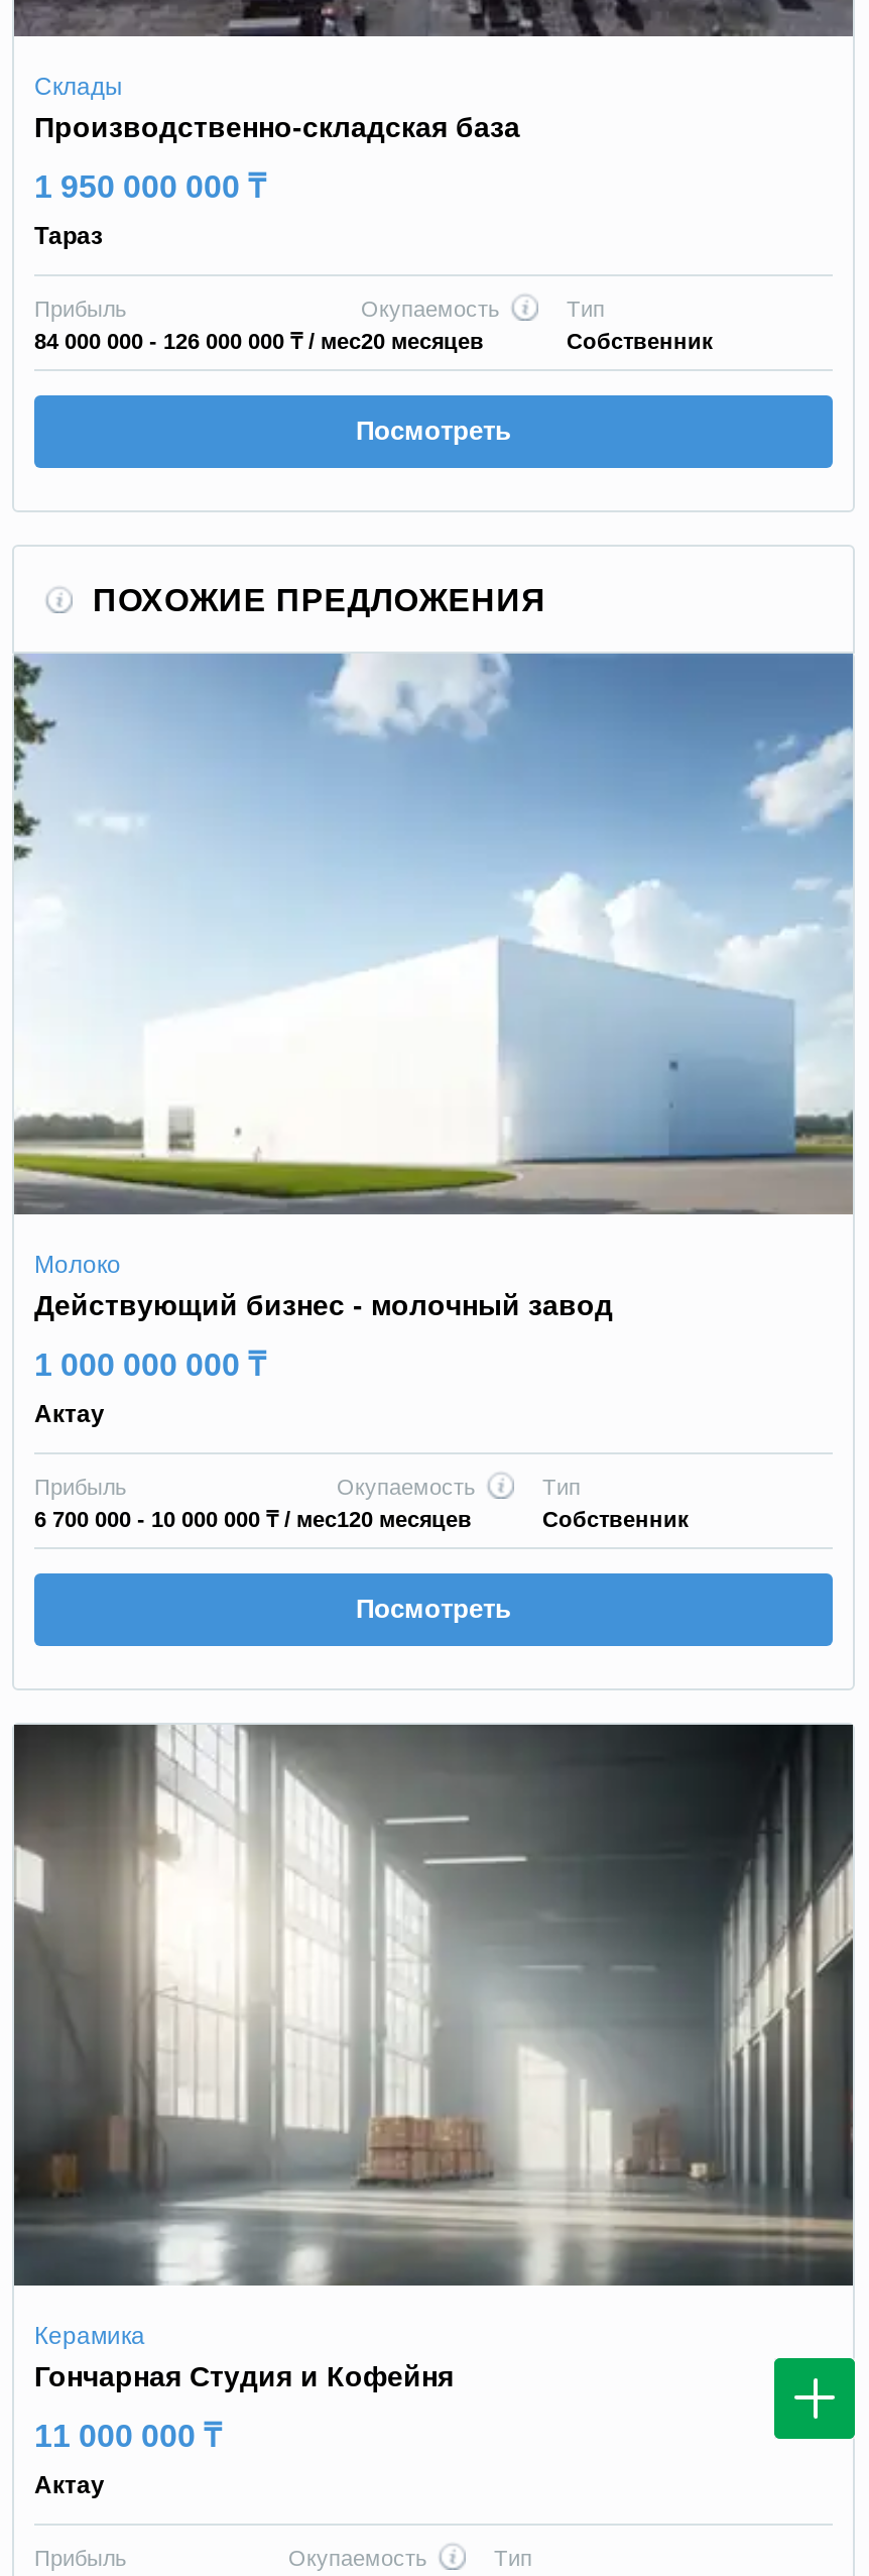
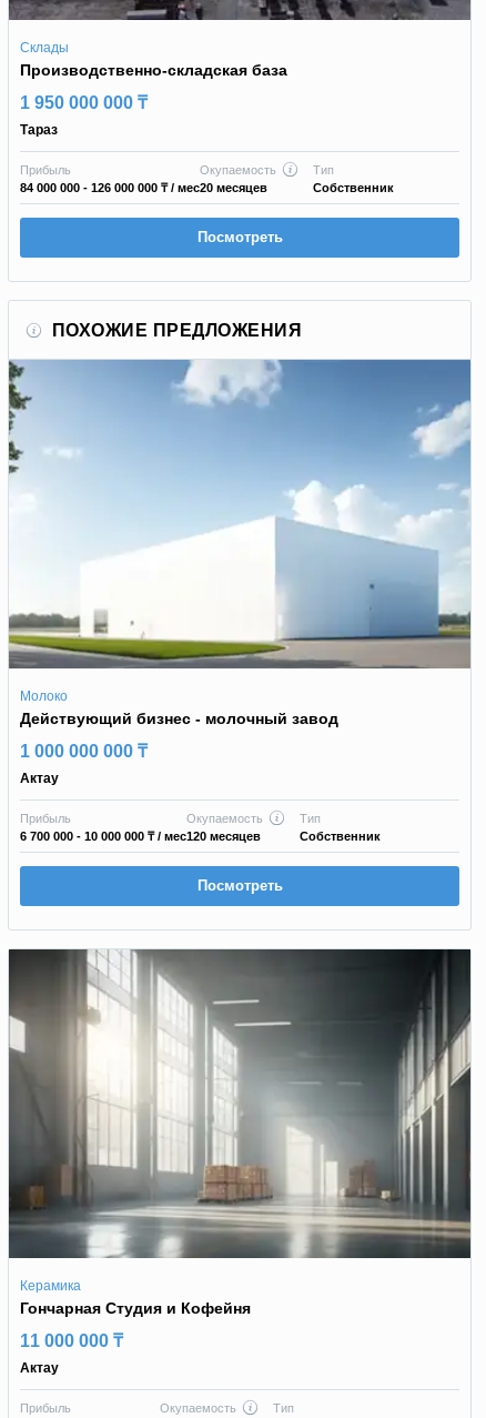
- [image]
